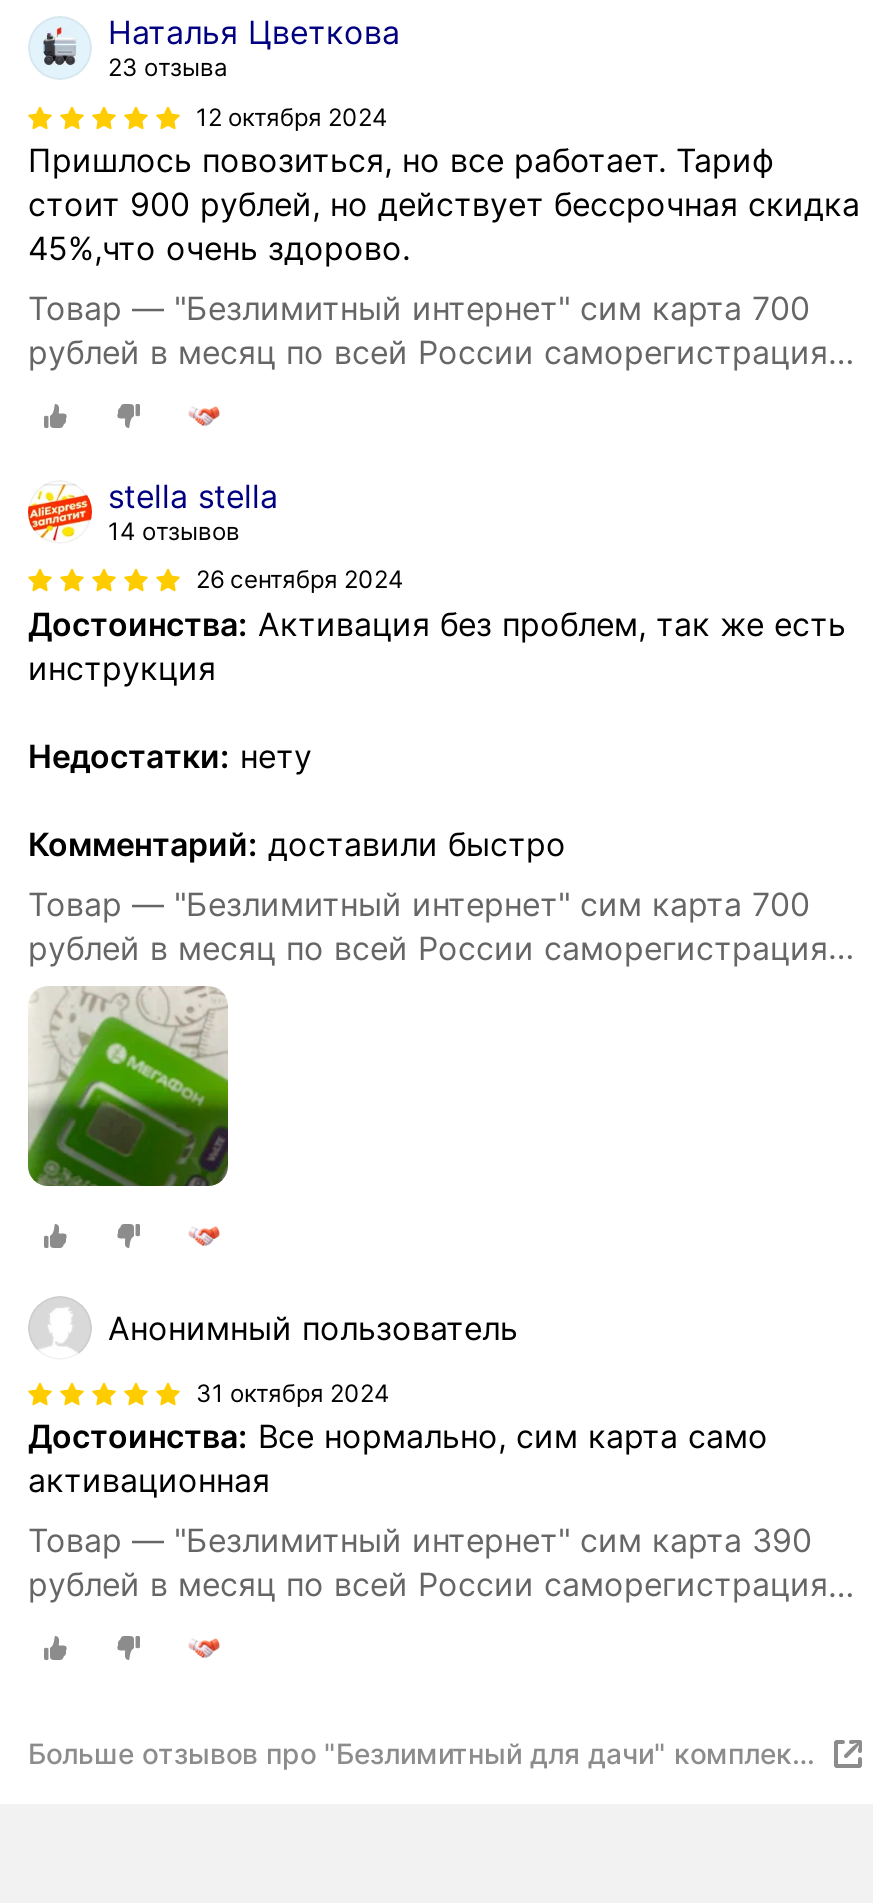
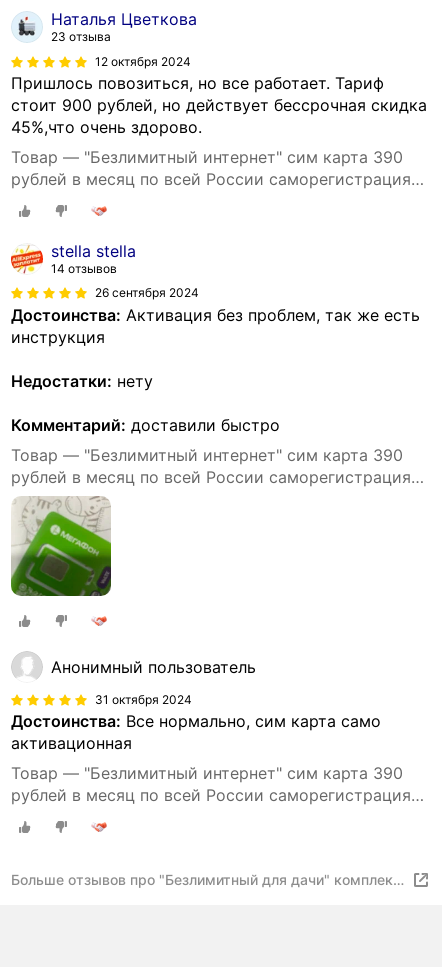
- Товар — "Безлимитный интернет" сим карта 700
+ Товар — "Безлимитный интернет" сим карта 390

- Товар — "Безлимитный интернет" сим карта 700
+ Товар — "Безлимитный интернет" сим карта 390
